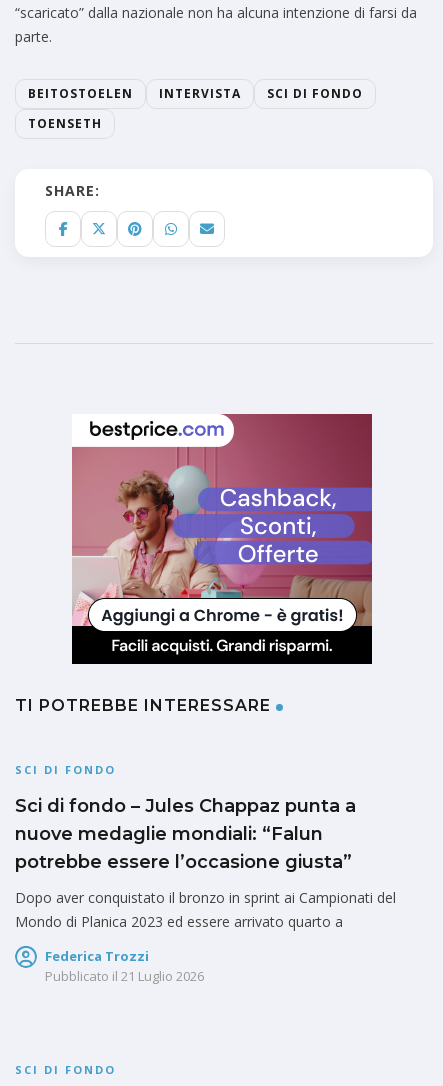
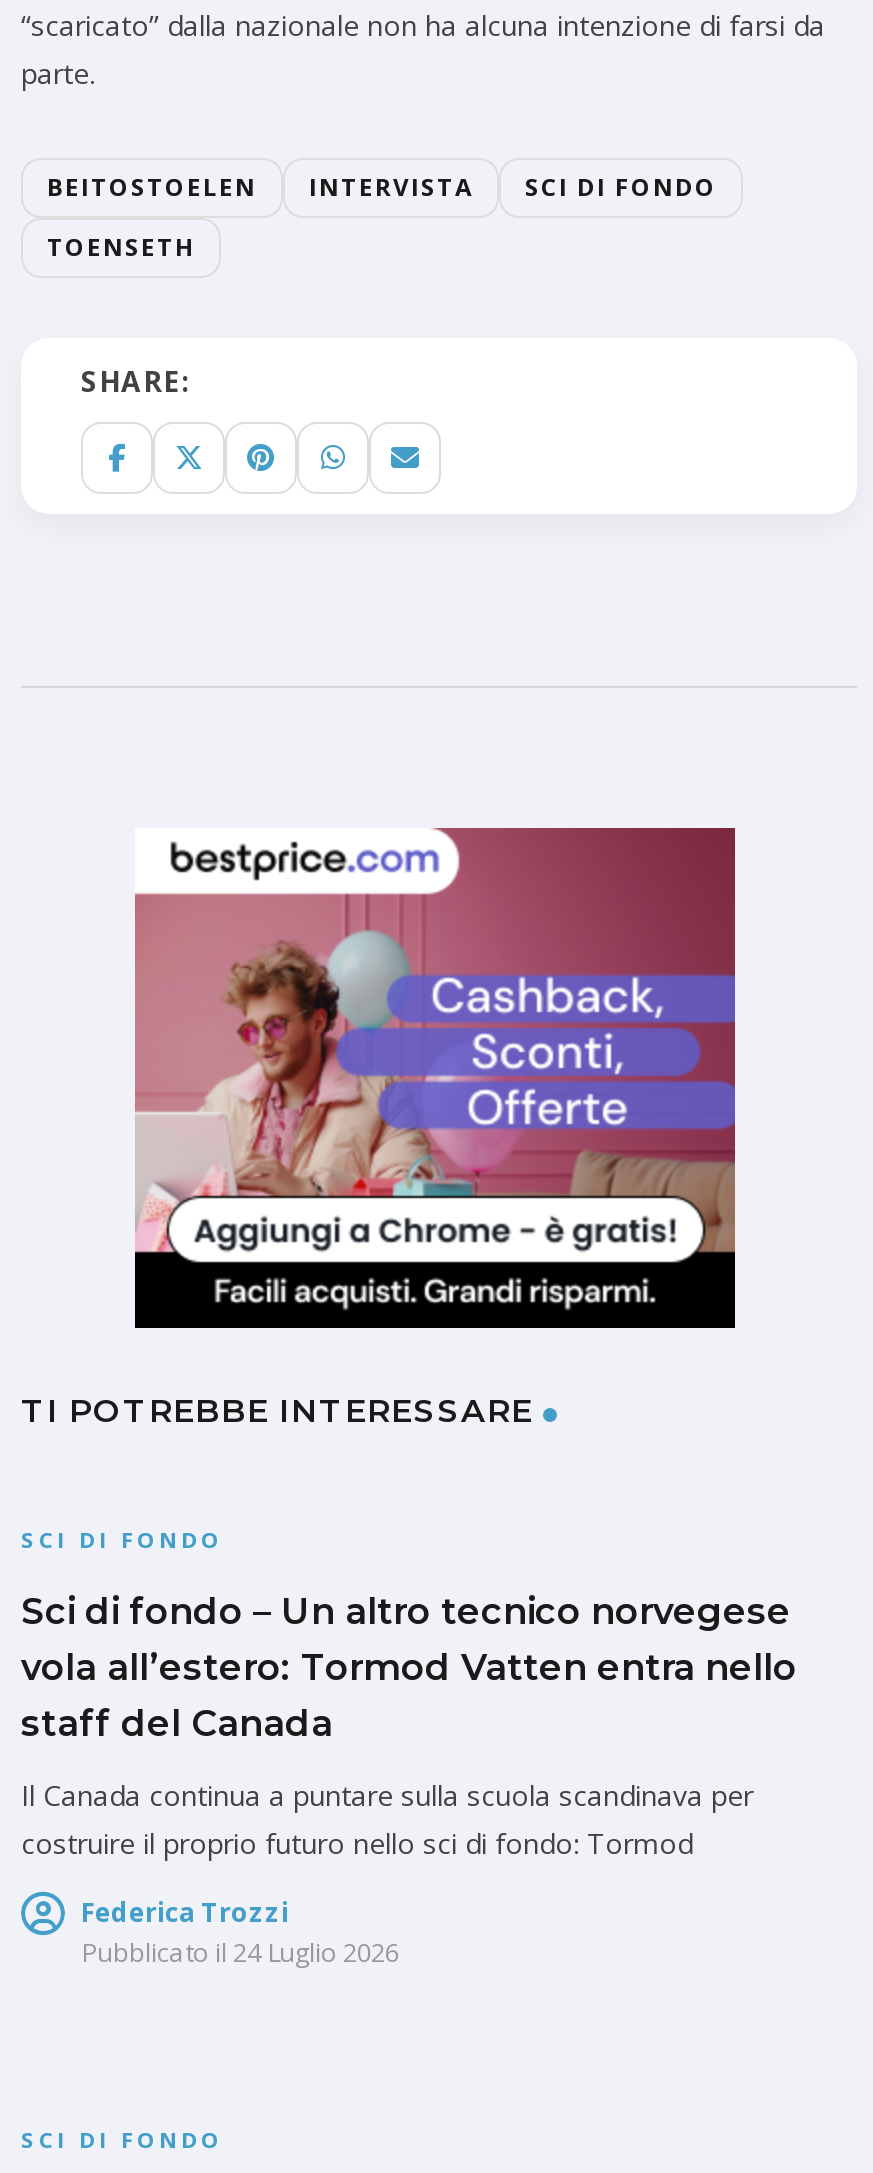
- Sci di fondo – Jules Chappaz punta a
- nuove medaglie mondiali: “Falun
- potrebbe essere l’occasione giusta”
+ Sci di fondo – Un altro tecnico norvegese
+ vola all’estero: Tormod Vatten entra nello
+ staff del Canada

- Dopo aver conquistato il bronzo in sprint ai Campionati del
- Mondo di Planica 2023 ed essere arrivato quarto a
+ Il Canada continua a puntare sulla scuola scandinava per
+ costruire il proprio futuro nello sci di fondo: Tormod

- Pubblicato il 21 Luglio 2026
+ Pubblicato il 24 Luglio 2026
